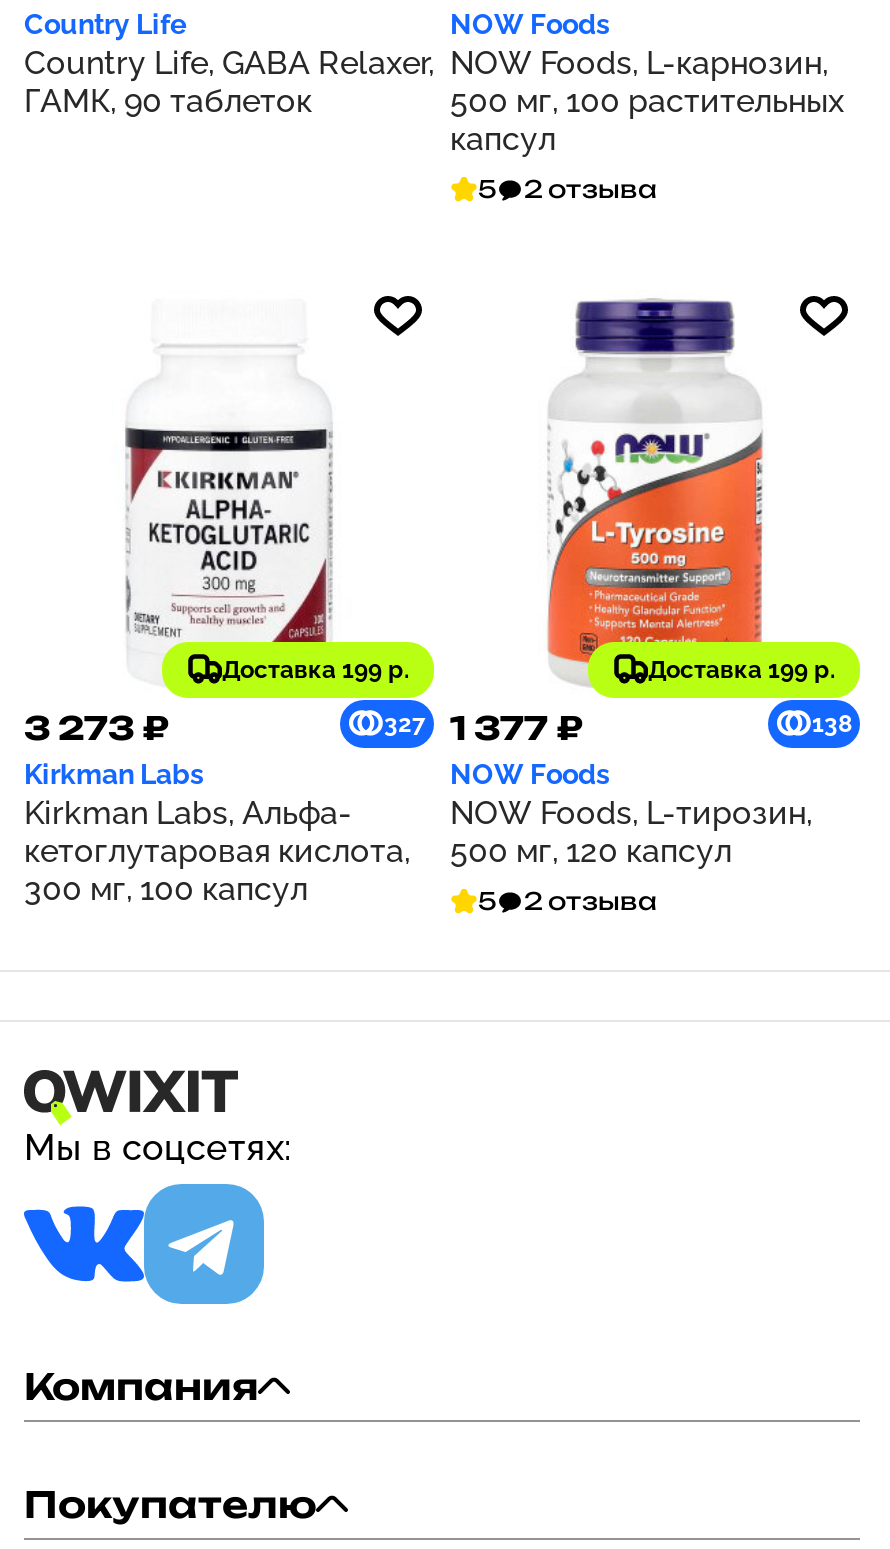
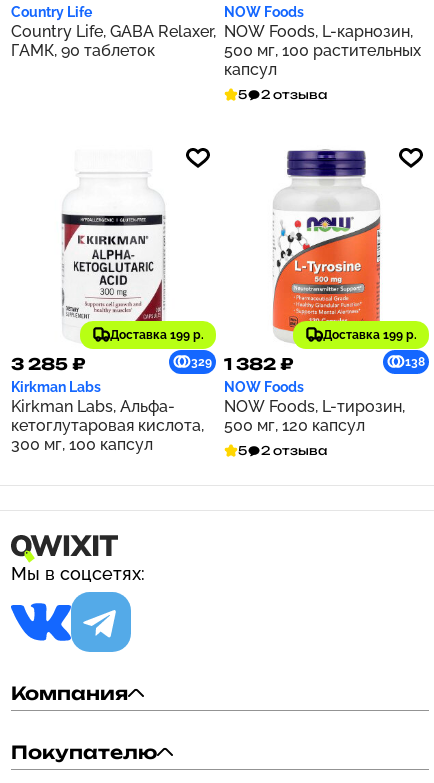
- 3 273 ₽
+ 3 285 ₽

- 327
+ 329

- 1 377 ₽
+ 1 382 ₽
